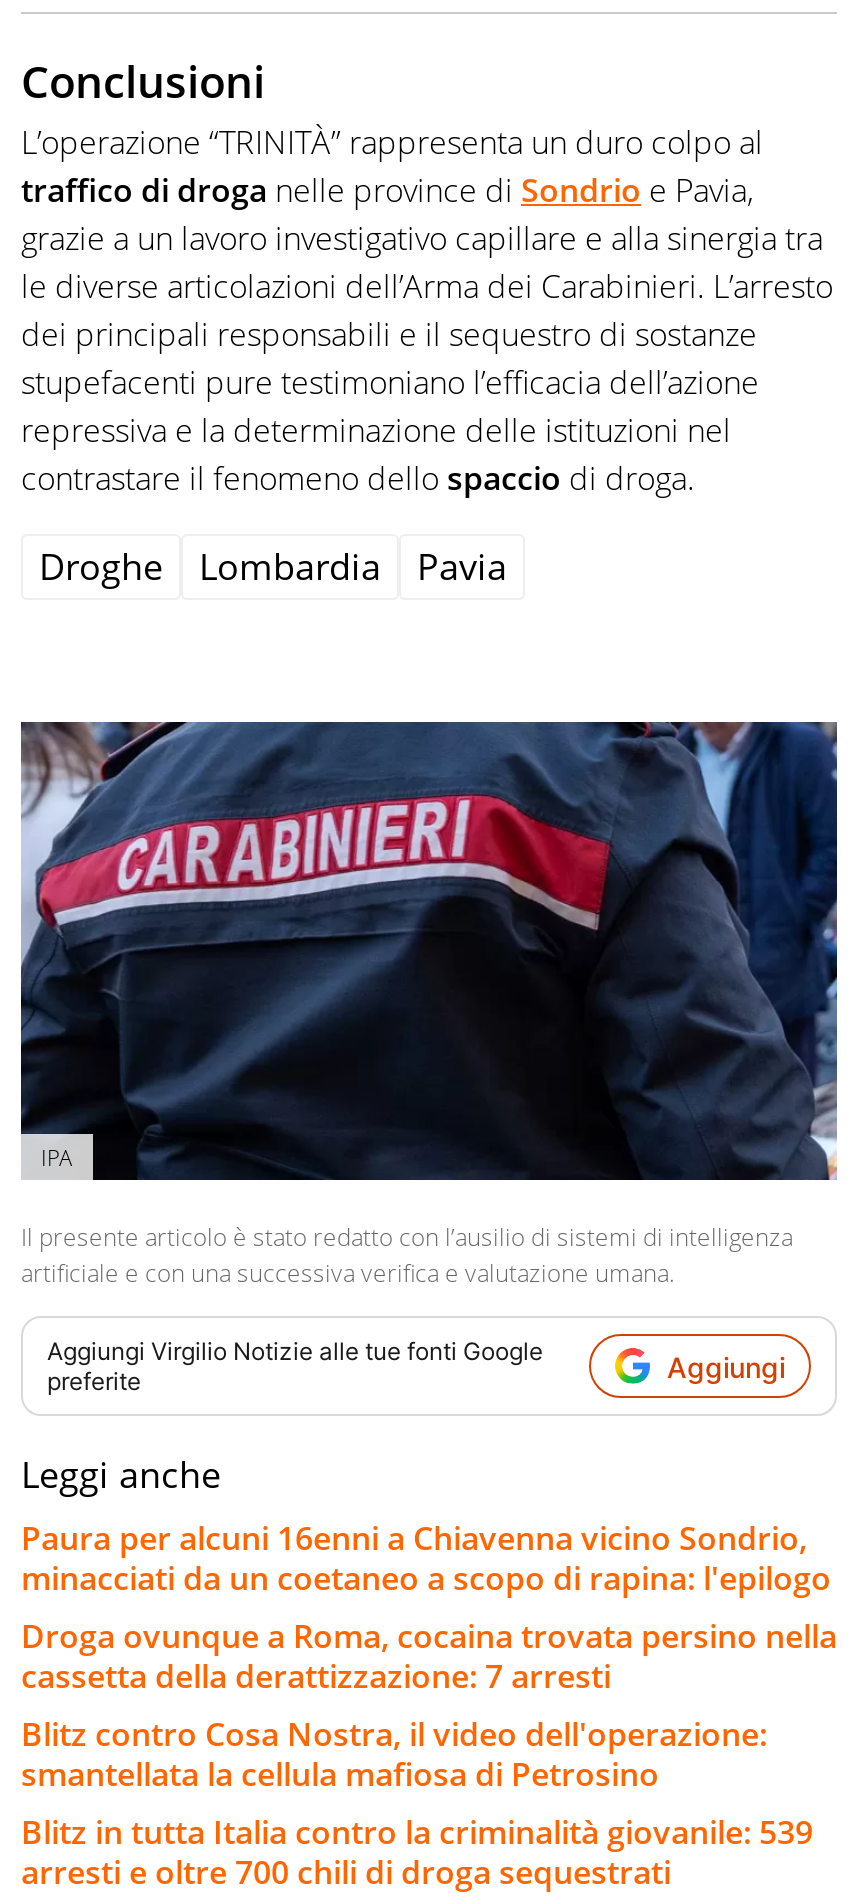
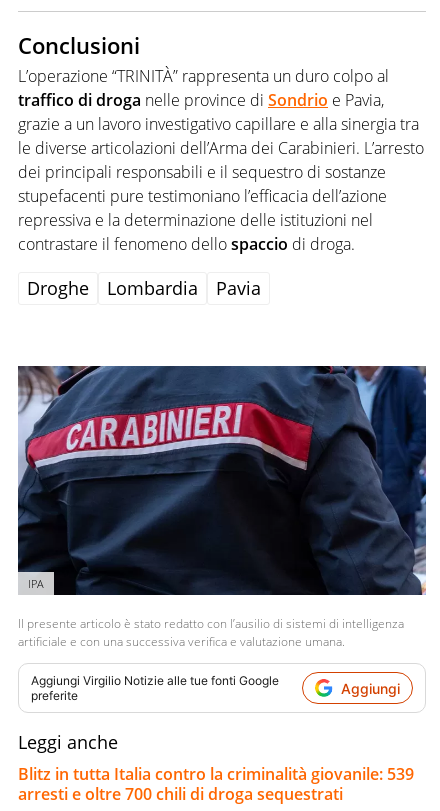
- Paura per alcuni 16enni a Chiavenna vicino Sondrio,
- minacciati da un coetaneo a scopo di rapina: l'epilogo
- Droga ovunque a Roma, cocaina trovata persino nella
- cassetta della derattizzazione: 7 arresti
- Blitz contro Cosa Nostra, il video dell'operazione:
- smantellata la cellula mafiosa di Petrosino
